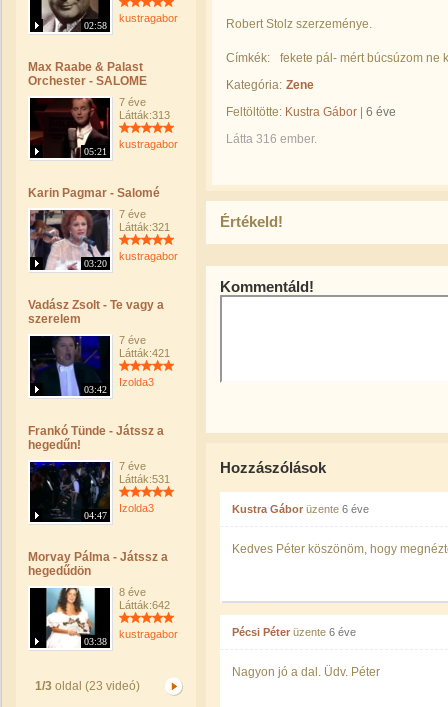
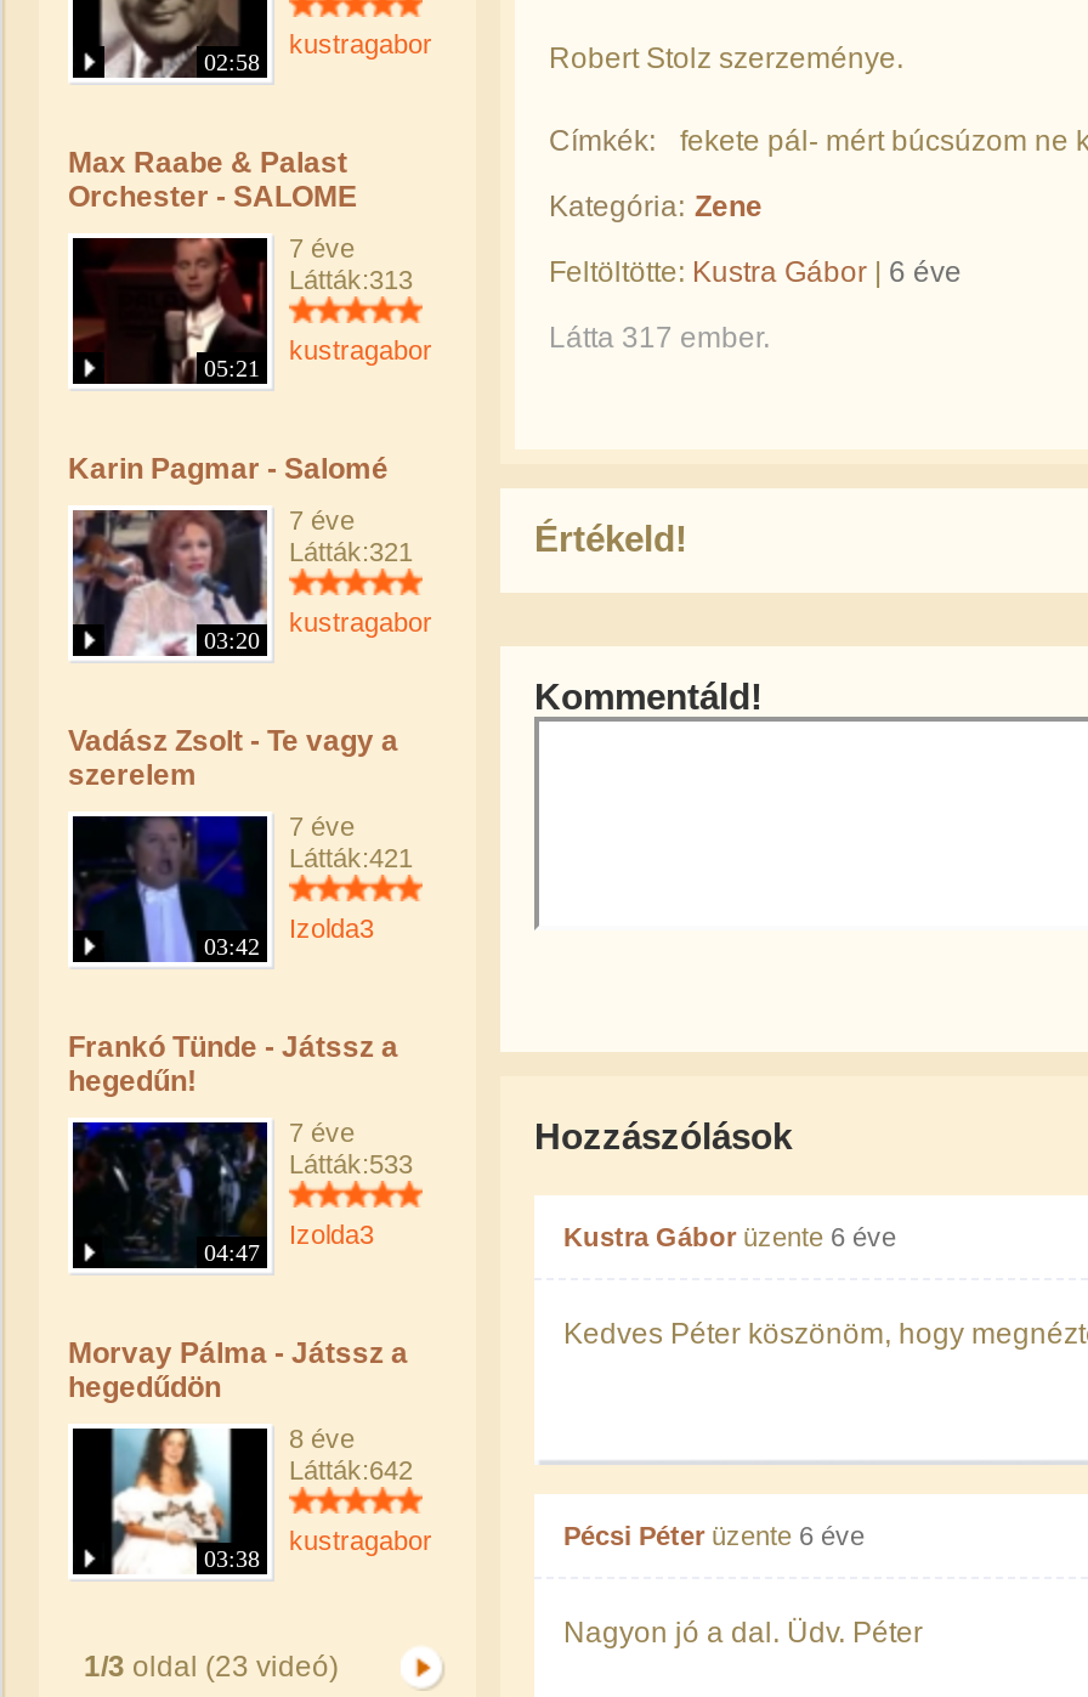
- Látta 316 ember.
+ Látta 317 ember.

- Látták:531
+ Látták:533
